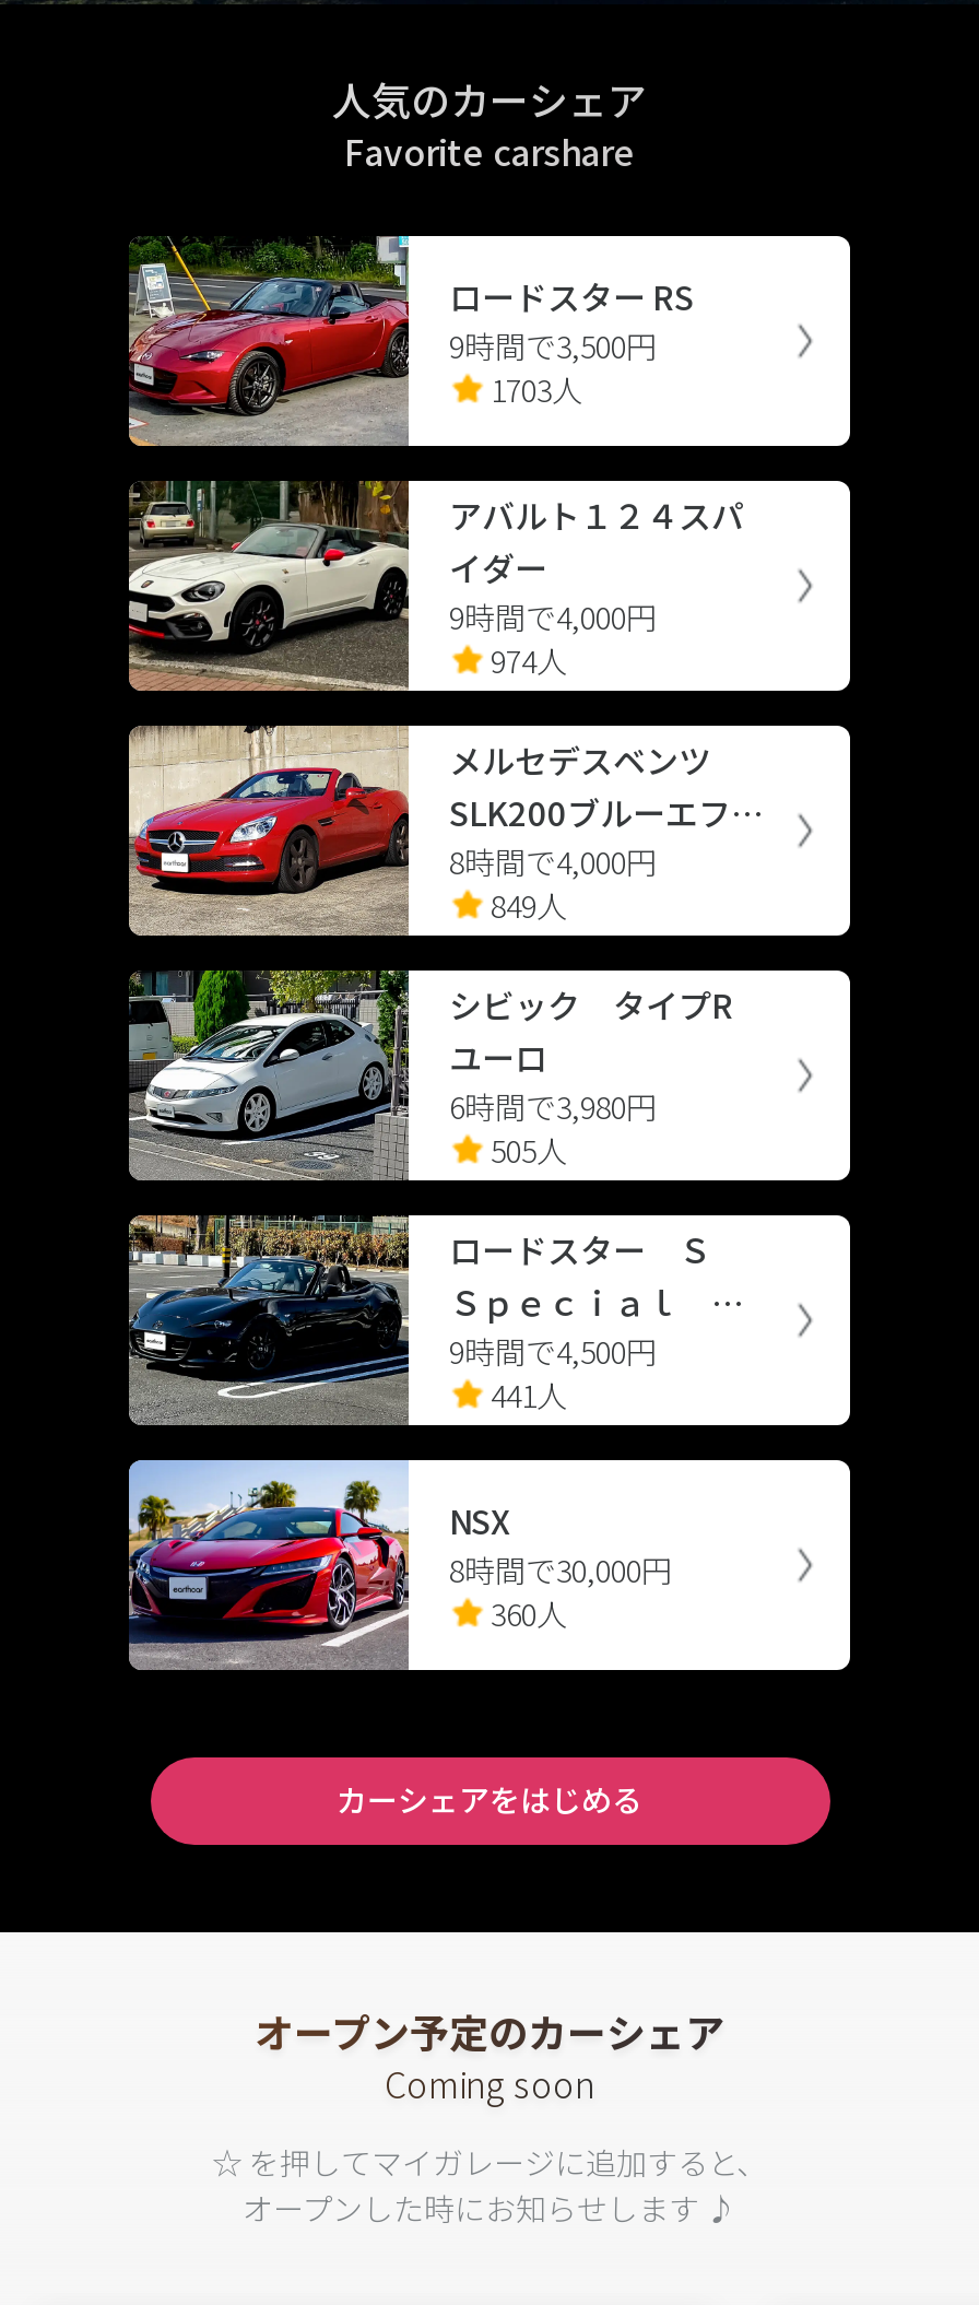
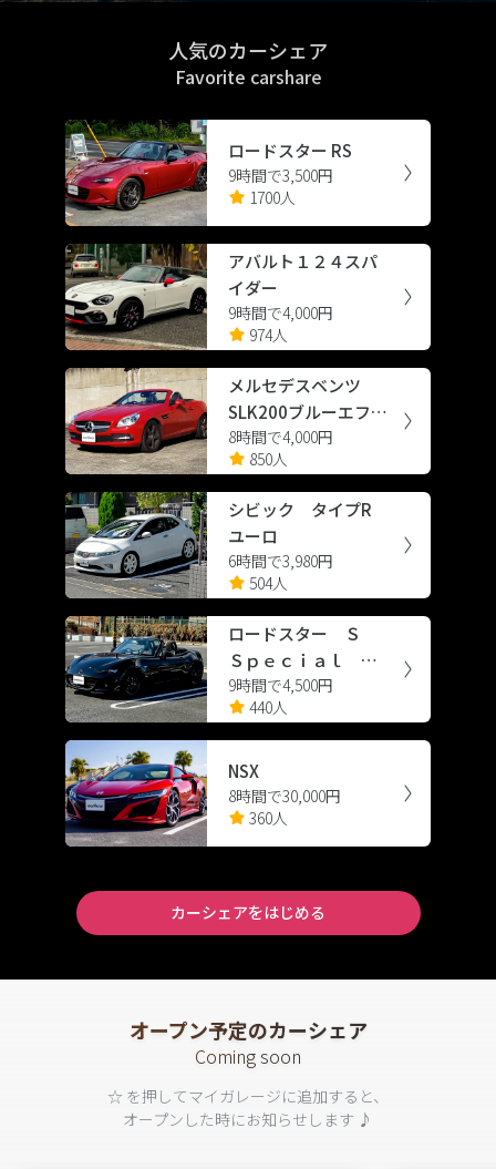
- 1703人
+ 1700人

- 849人
+ 850人

- 505人
+ 504人

- 441人
+ 440人
